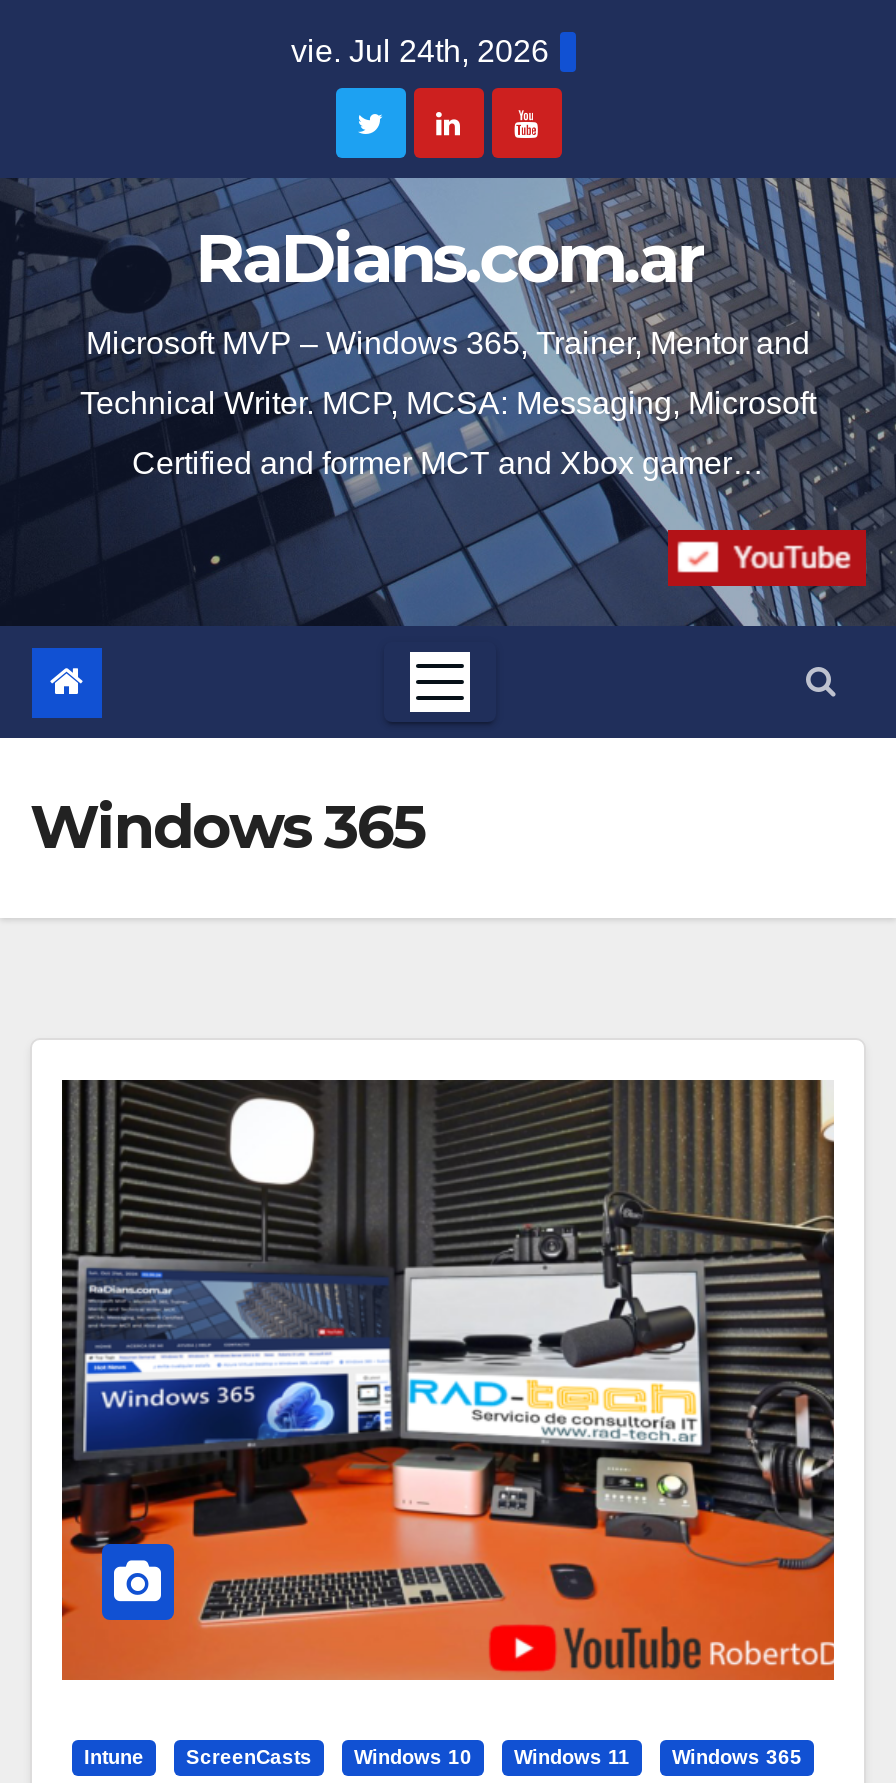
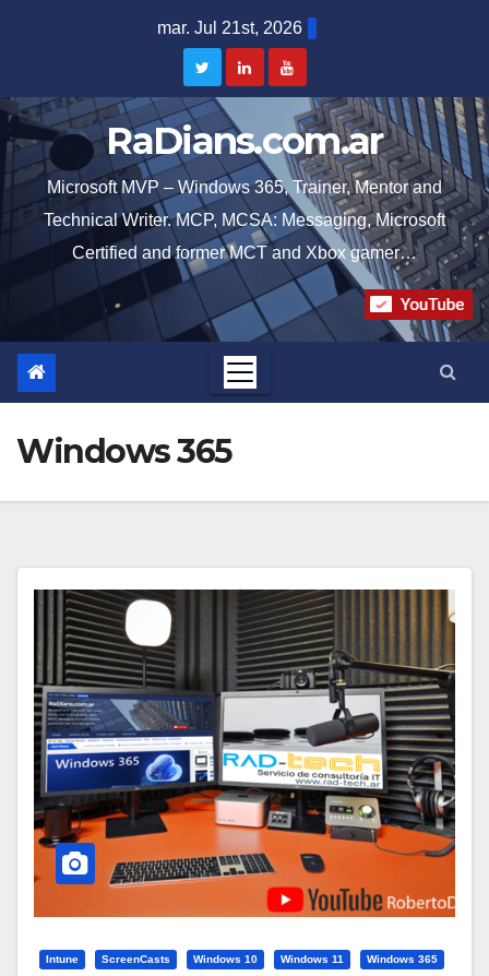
- vie. Jul 24th, 2026
+ mar. Jul 21st, 2026
